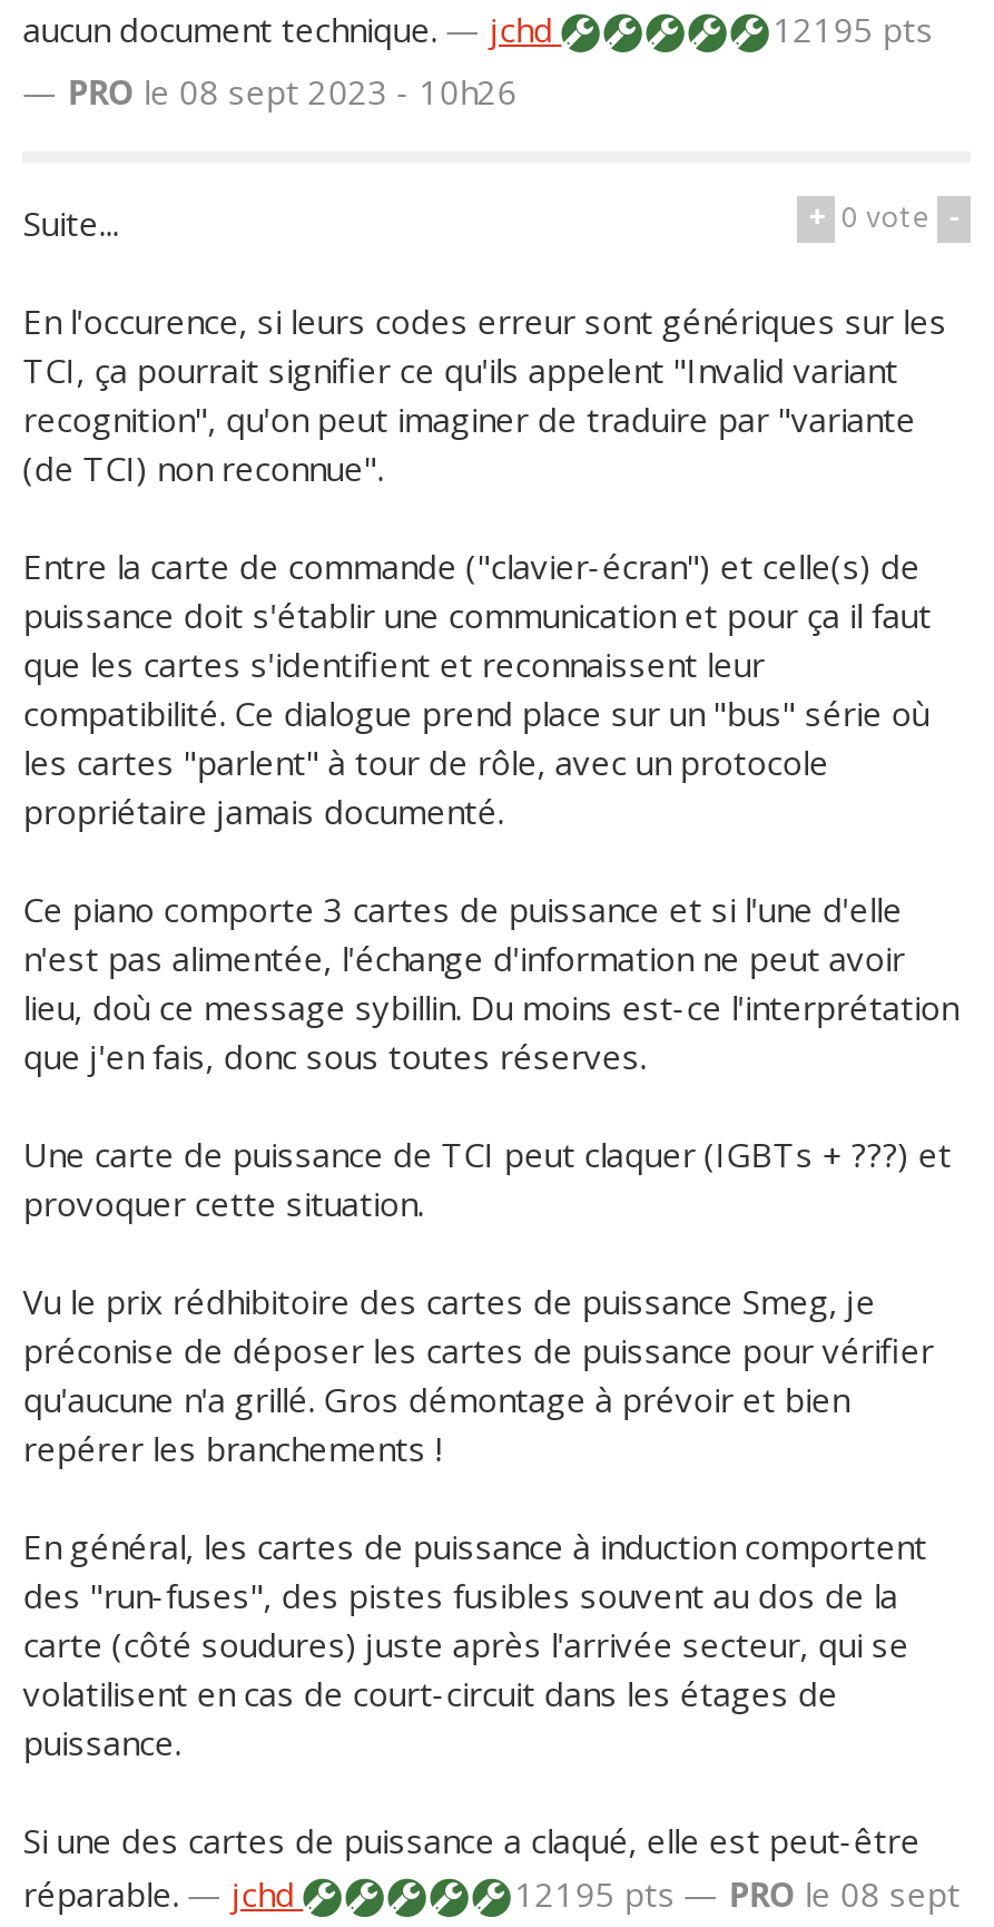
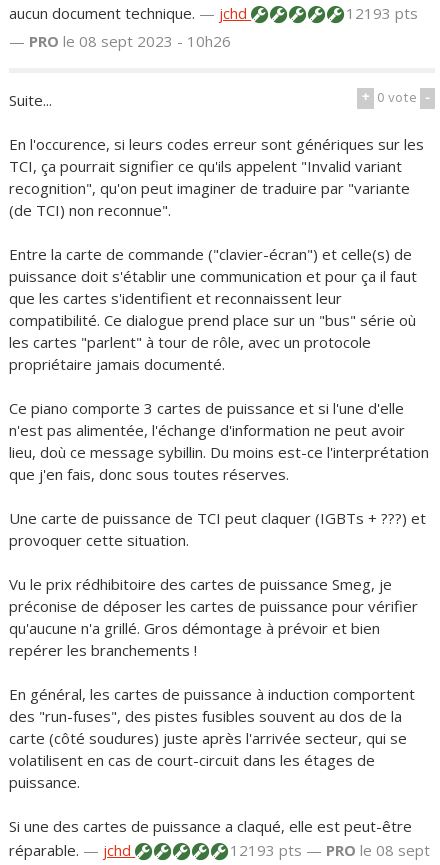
- 12195 pts
+ 12193 pts

- 12195 pts — PRO le 08 sept
+ 12193 pts — PRO le 08 sept
